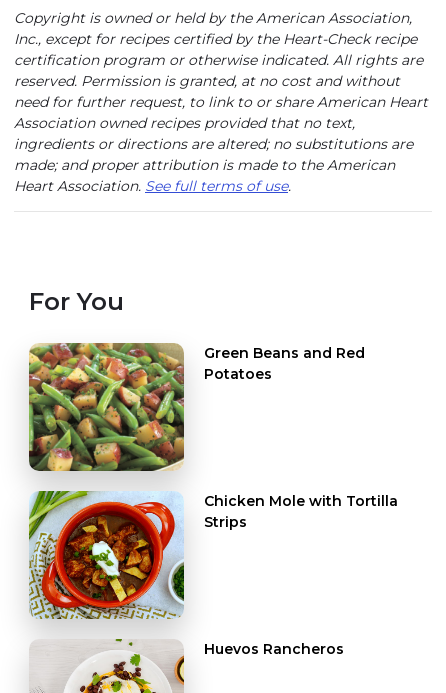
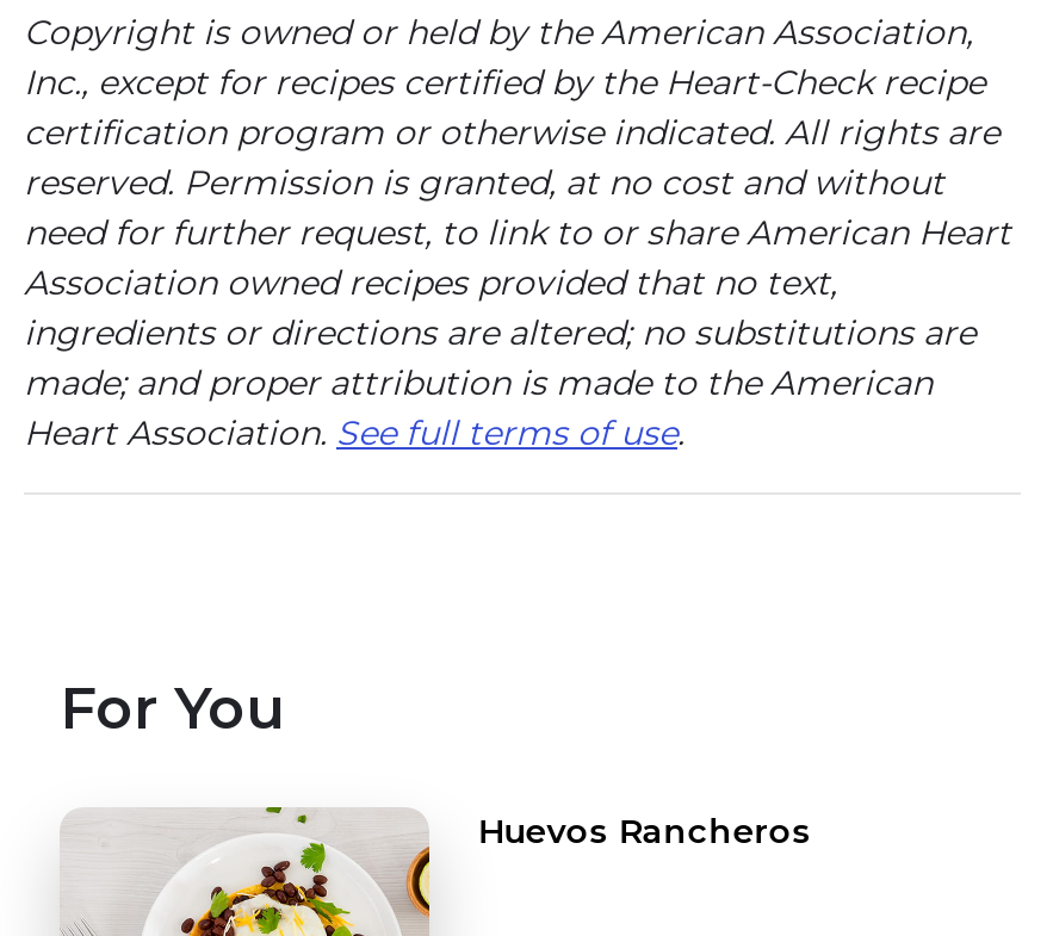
- [image]
- Green Beans and Red
- Potatoes

- [image]
- Chicken Mole with Tortilla
- Strips
